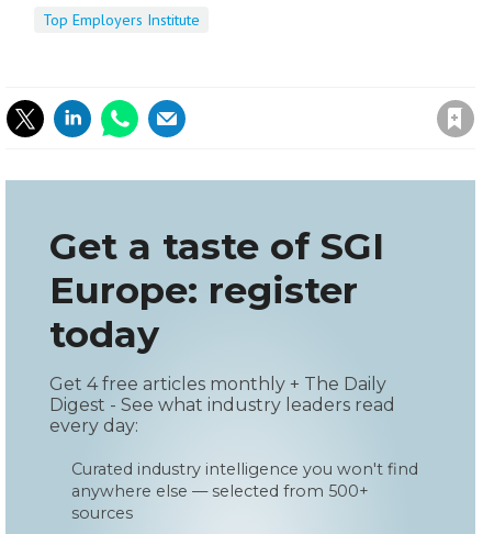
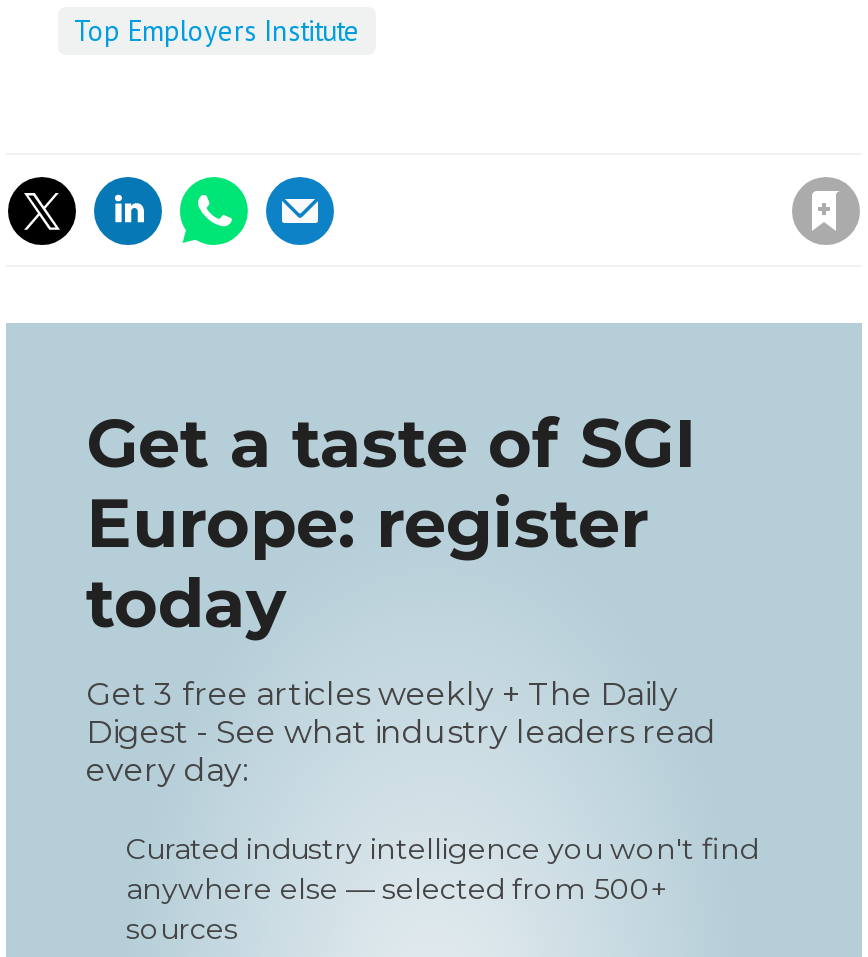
- Get 4 free articles monthly + The Daily
+ Get 3 free articles weekly + The Daily
